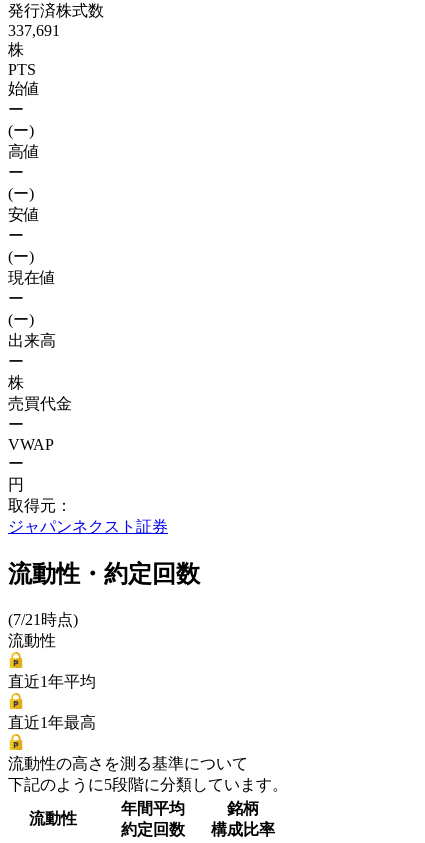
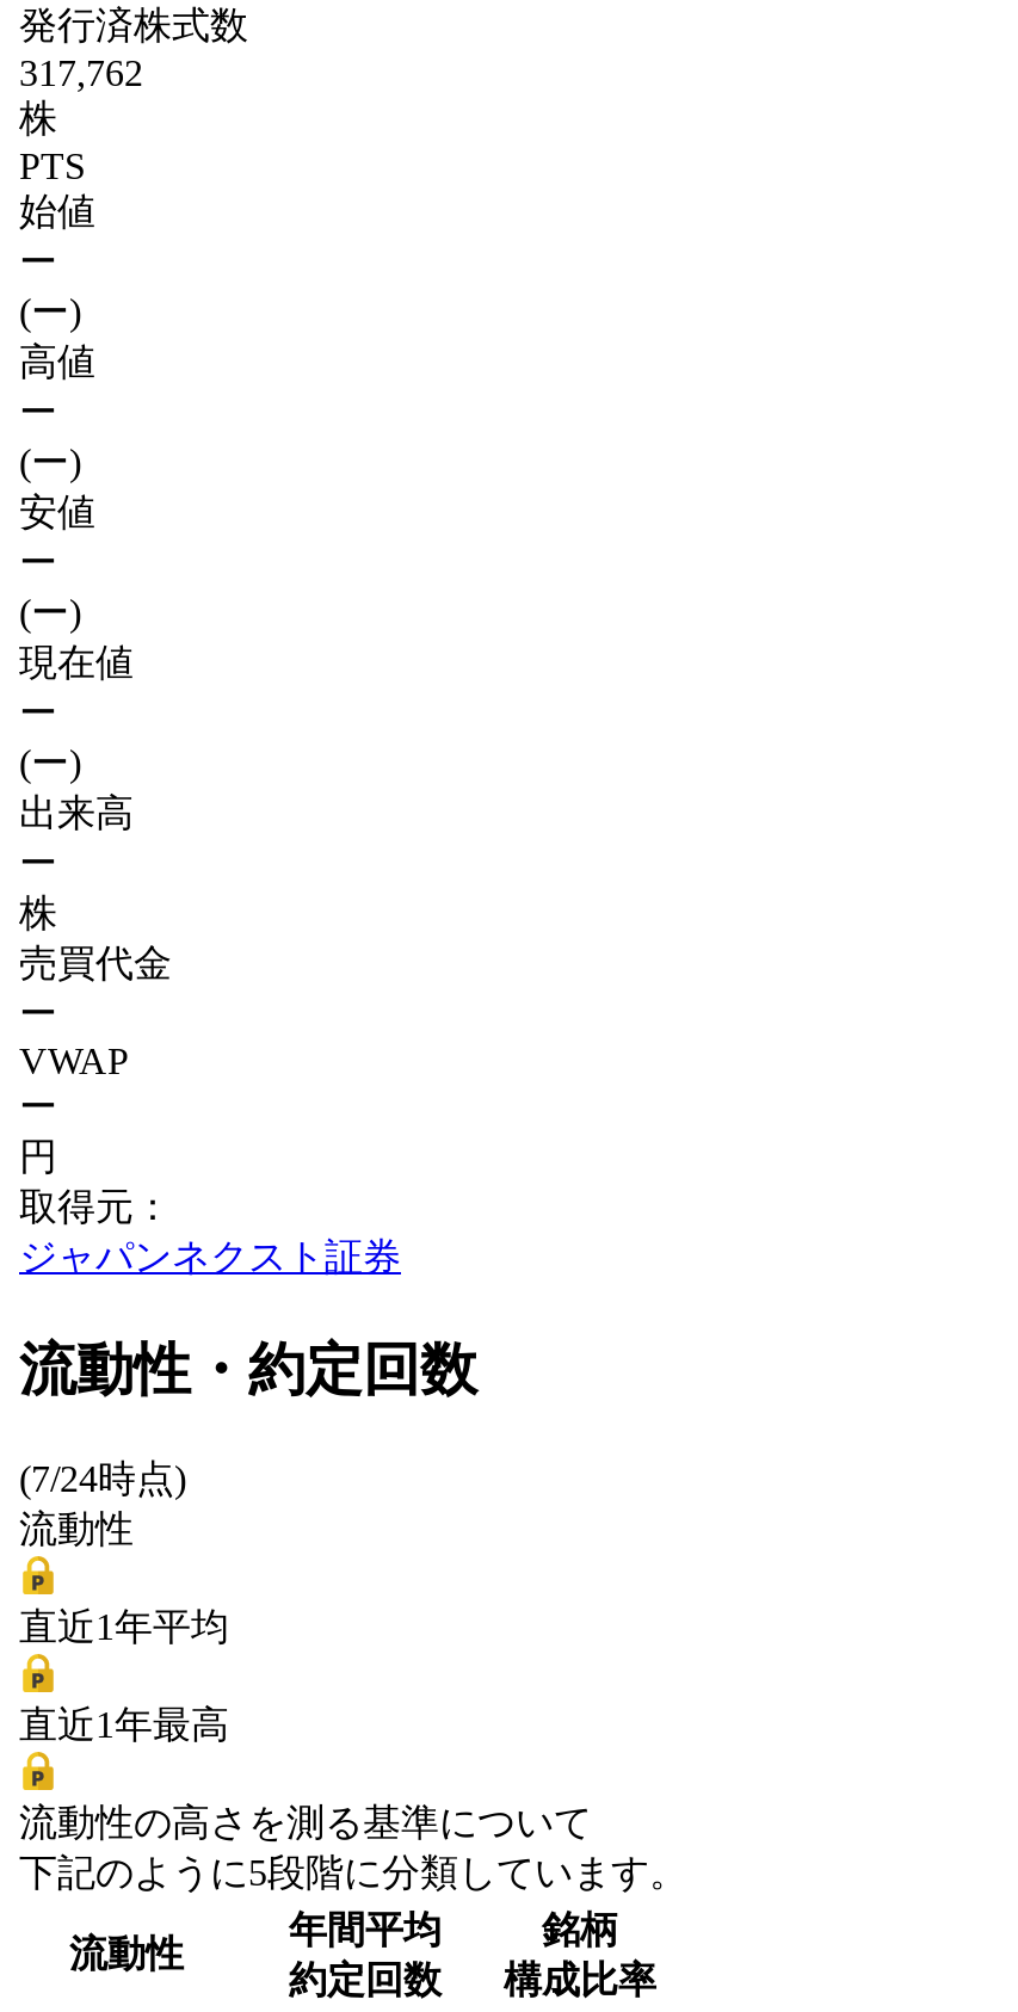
- 337,691
+ 317,762

- (7/21時点)
+ (7/24時点)
